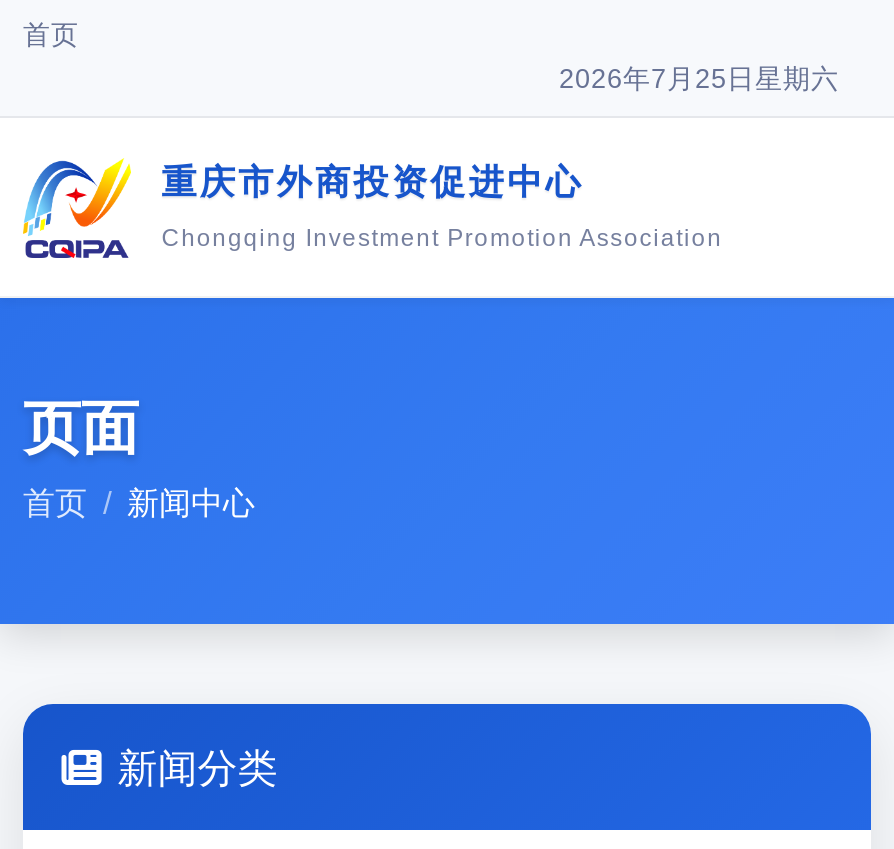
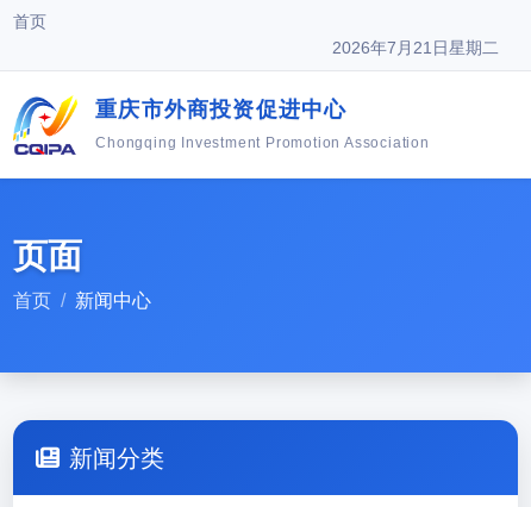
- 2026年7月25日星期六
+ 2026年7月21日星期二
